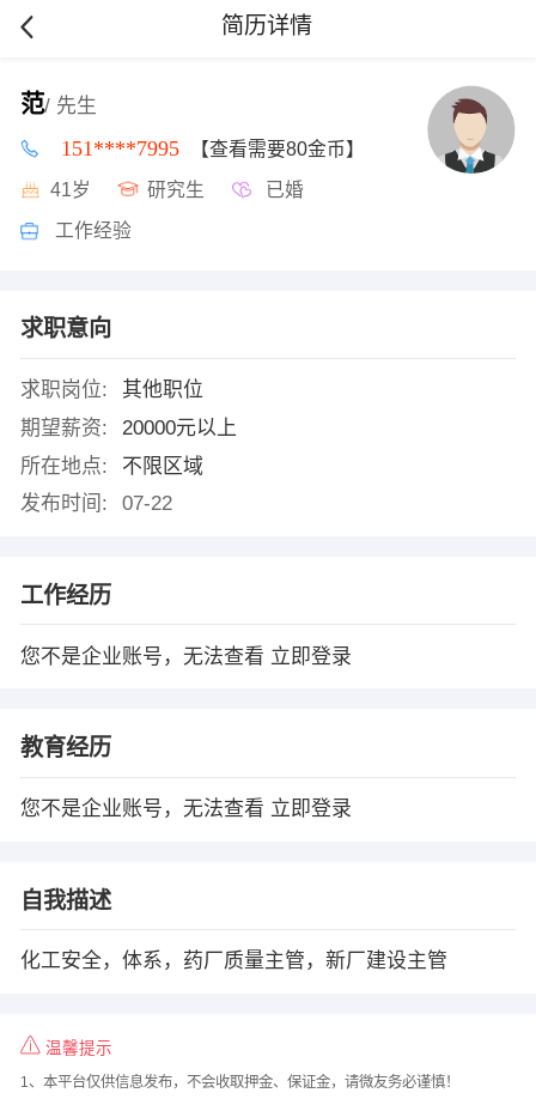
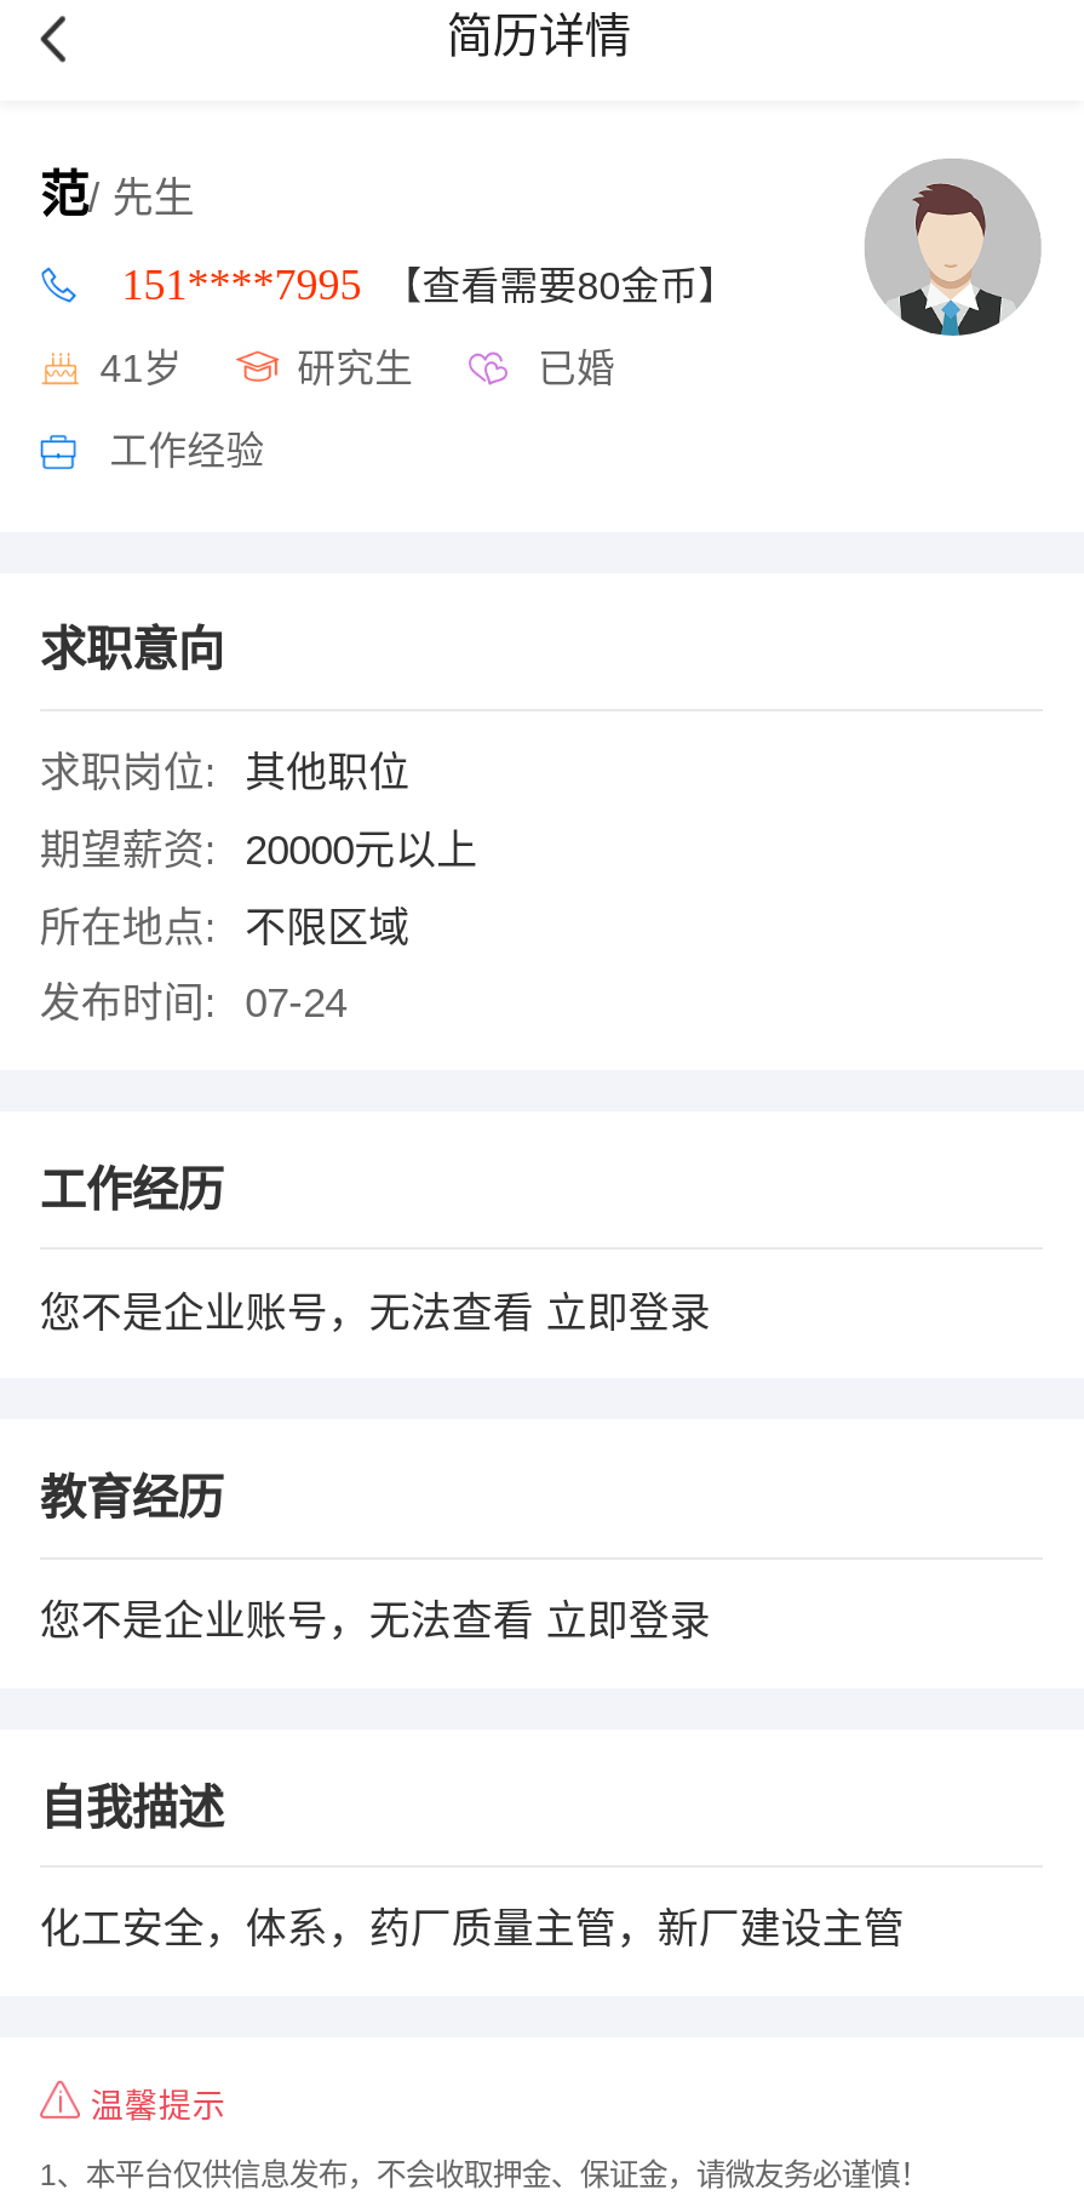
- 发布时间: 07-22
+ 发布时间: 07-24
